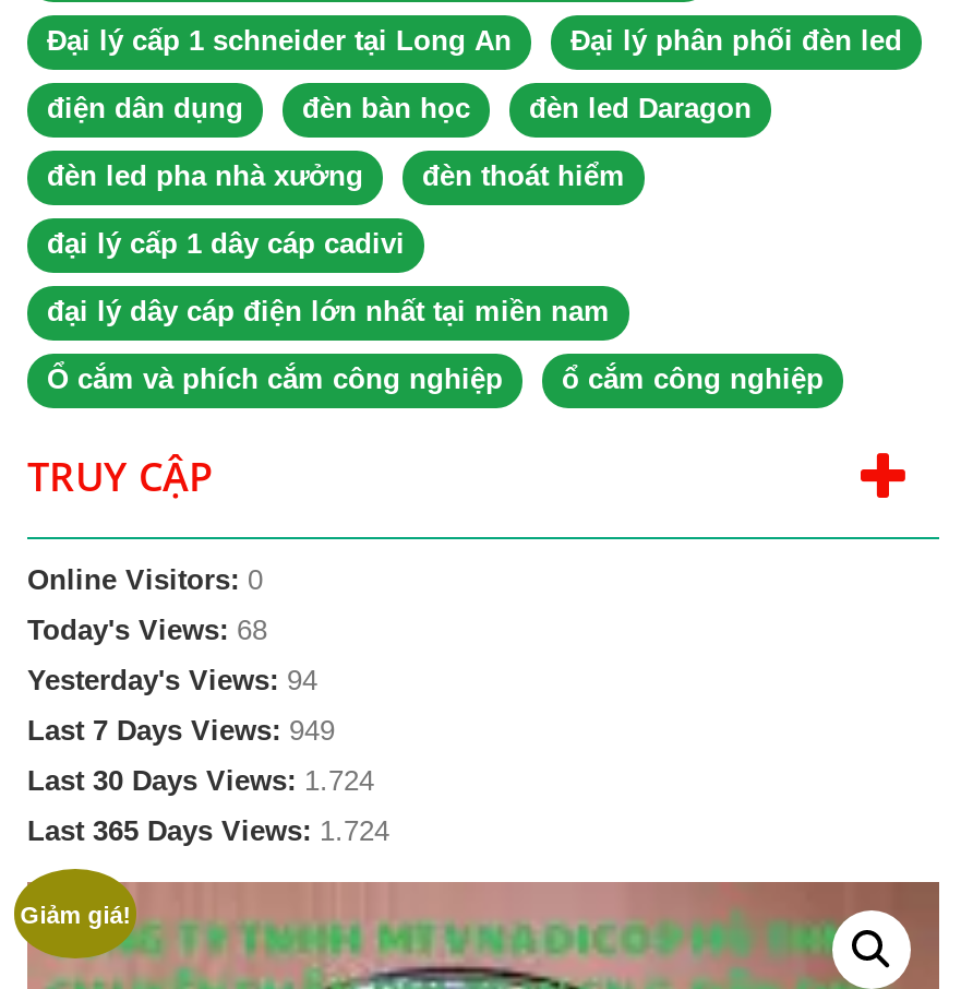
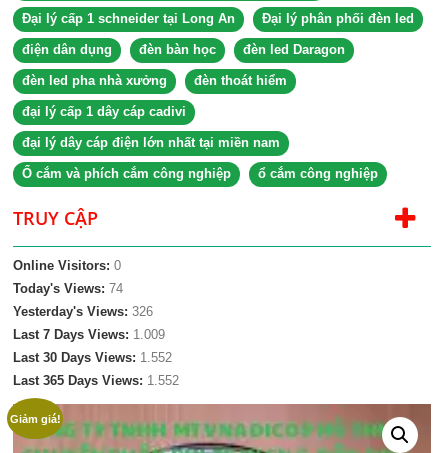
- Today's Views: 68
+ Today's Views: 74

- Yesterday's Views: 94
+ Yesterday's Views: 326

- Last 7 Days Views: 949
+ Last 7 Days Views: 1.009

- Last 30 Days Views: 1.724
+ Last 30 Days Views: 1.552

- Last 365 Days Views: 1.724
+ Last 365 Days Views: 1.552
